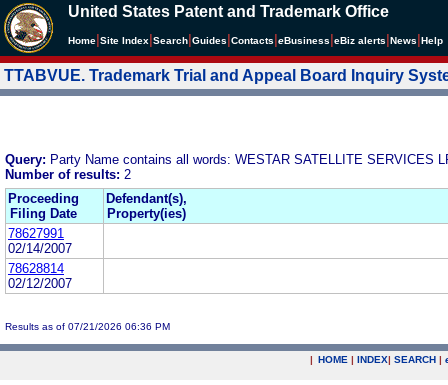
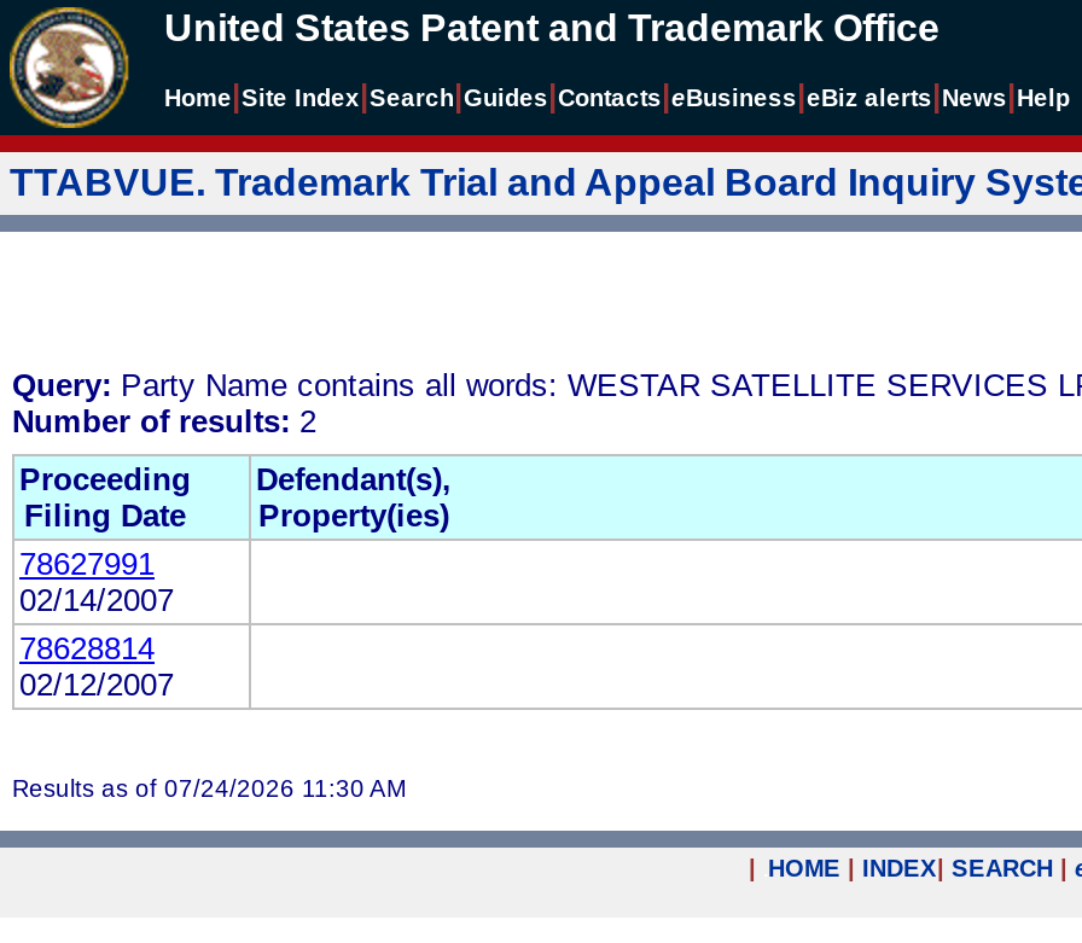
- Results as of 07/21/2026 06:36 PM
+ Results as of 07/24/2026 11:30 AM
